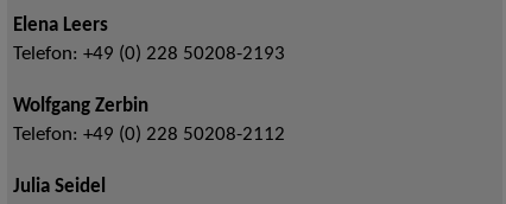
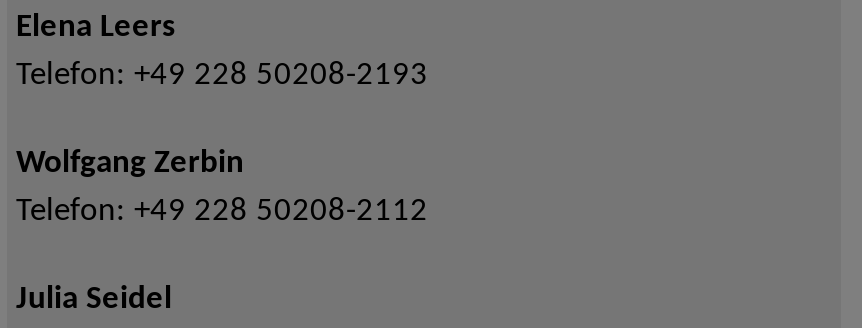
- Telefon: +49 (0) 228 50208-2193
+ Telefon: +49 228 50208-2193

- Telefon: +49 (0) 228 50208-2112
+ Telefon: +49 228 50208-2112
